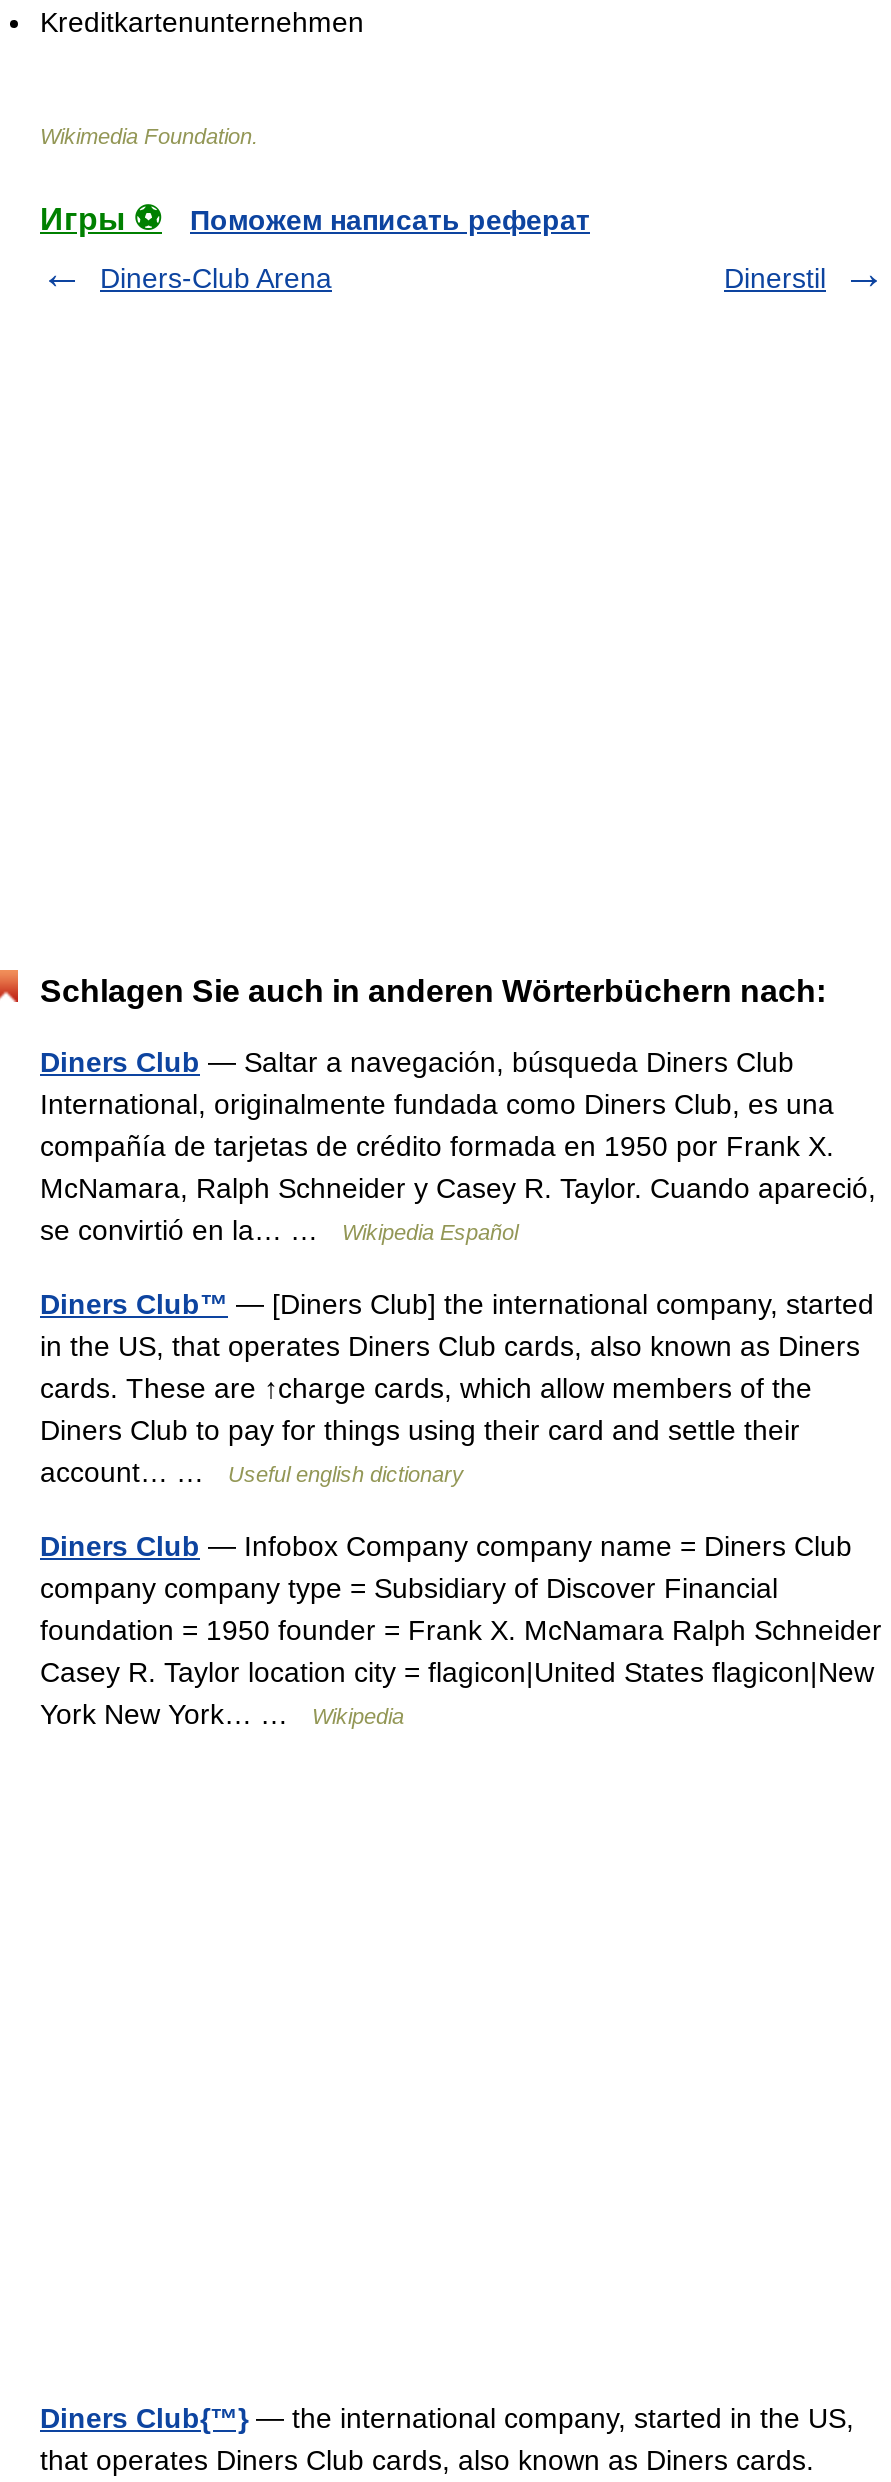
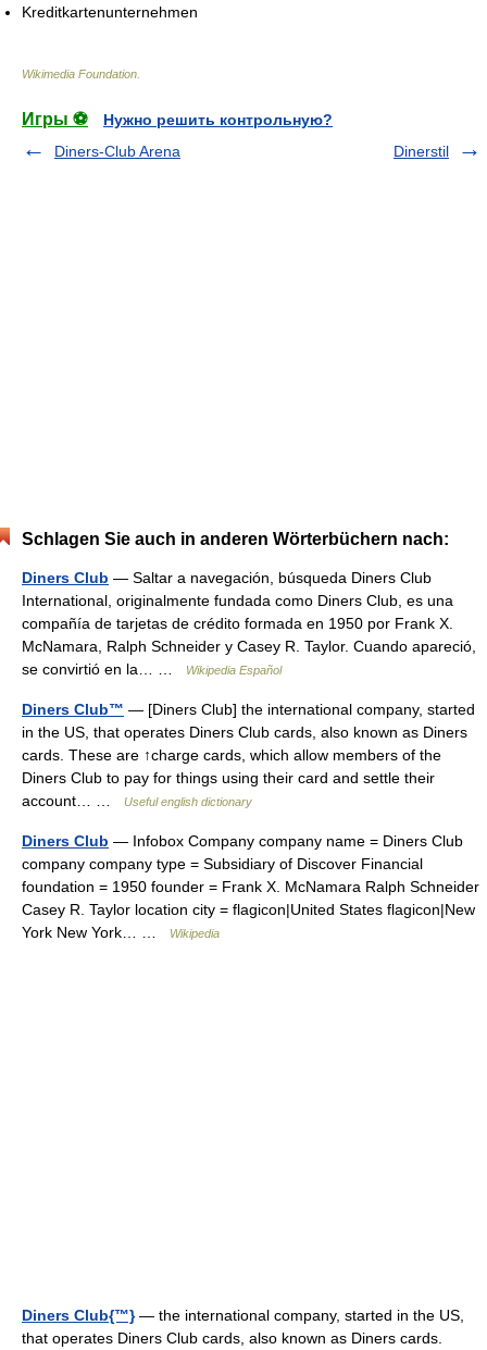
- Поможем написать реферат
+ Нужно решить контрольную?
